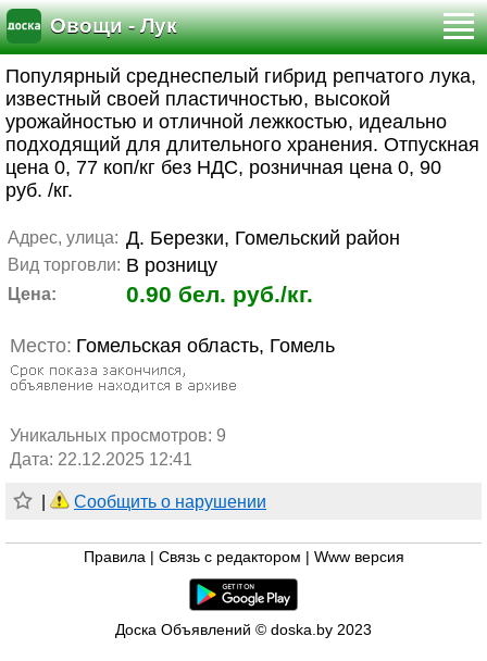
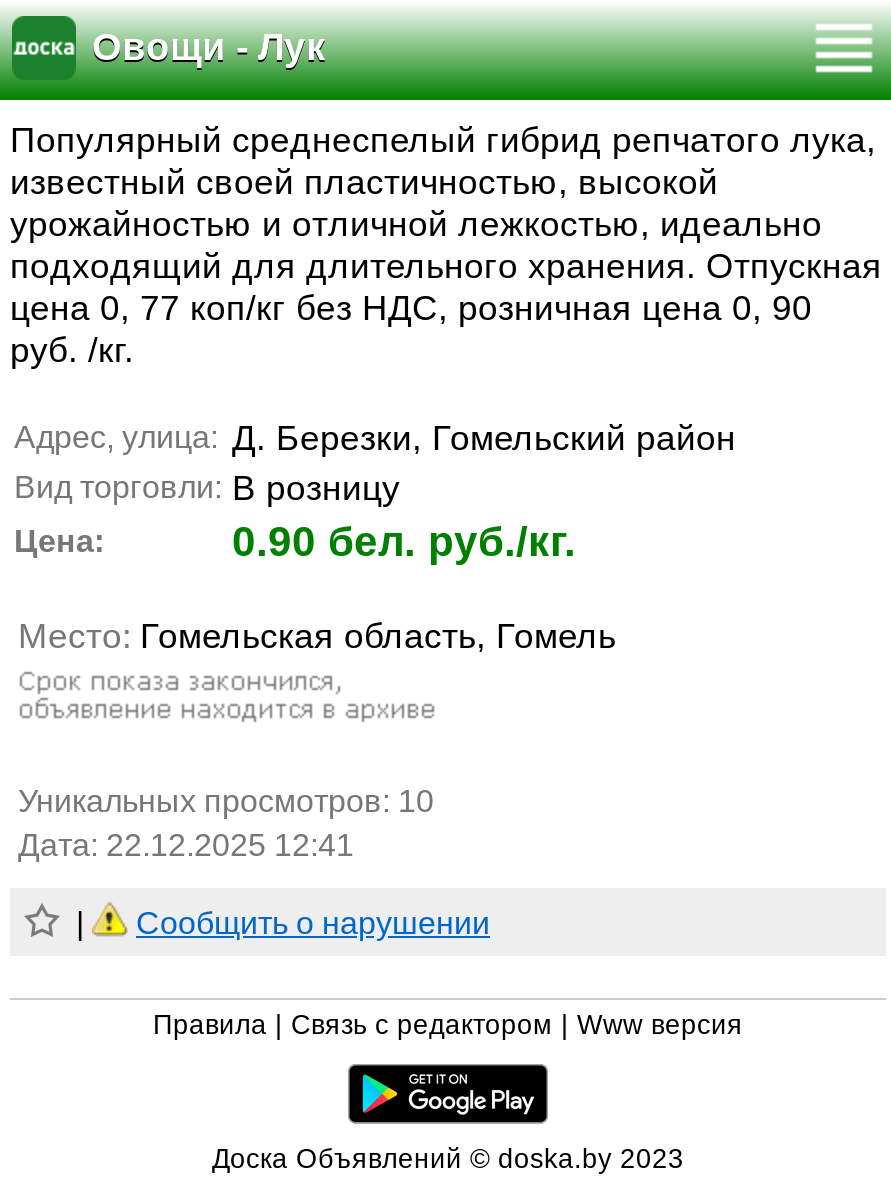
- Уникальных просмотров: 9
+ Уникальных просмотров: 10
